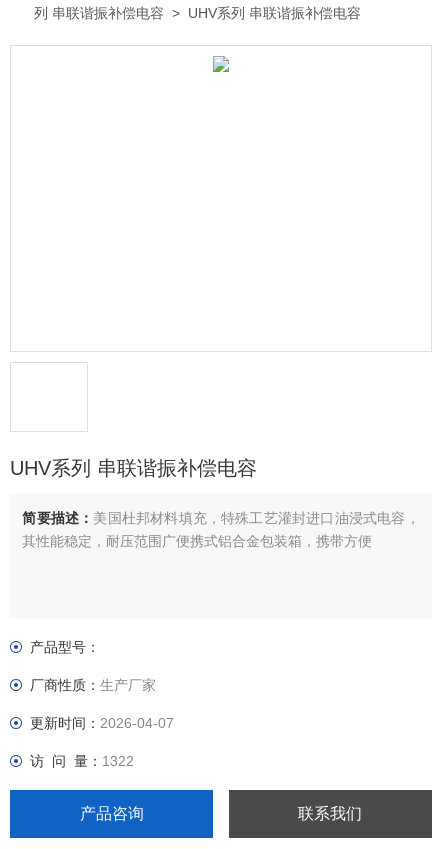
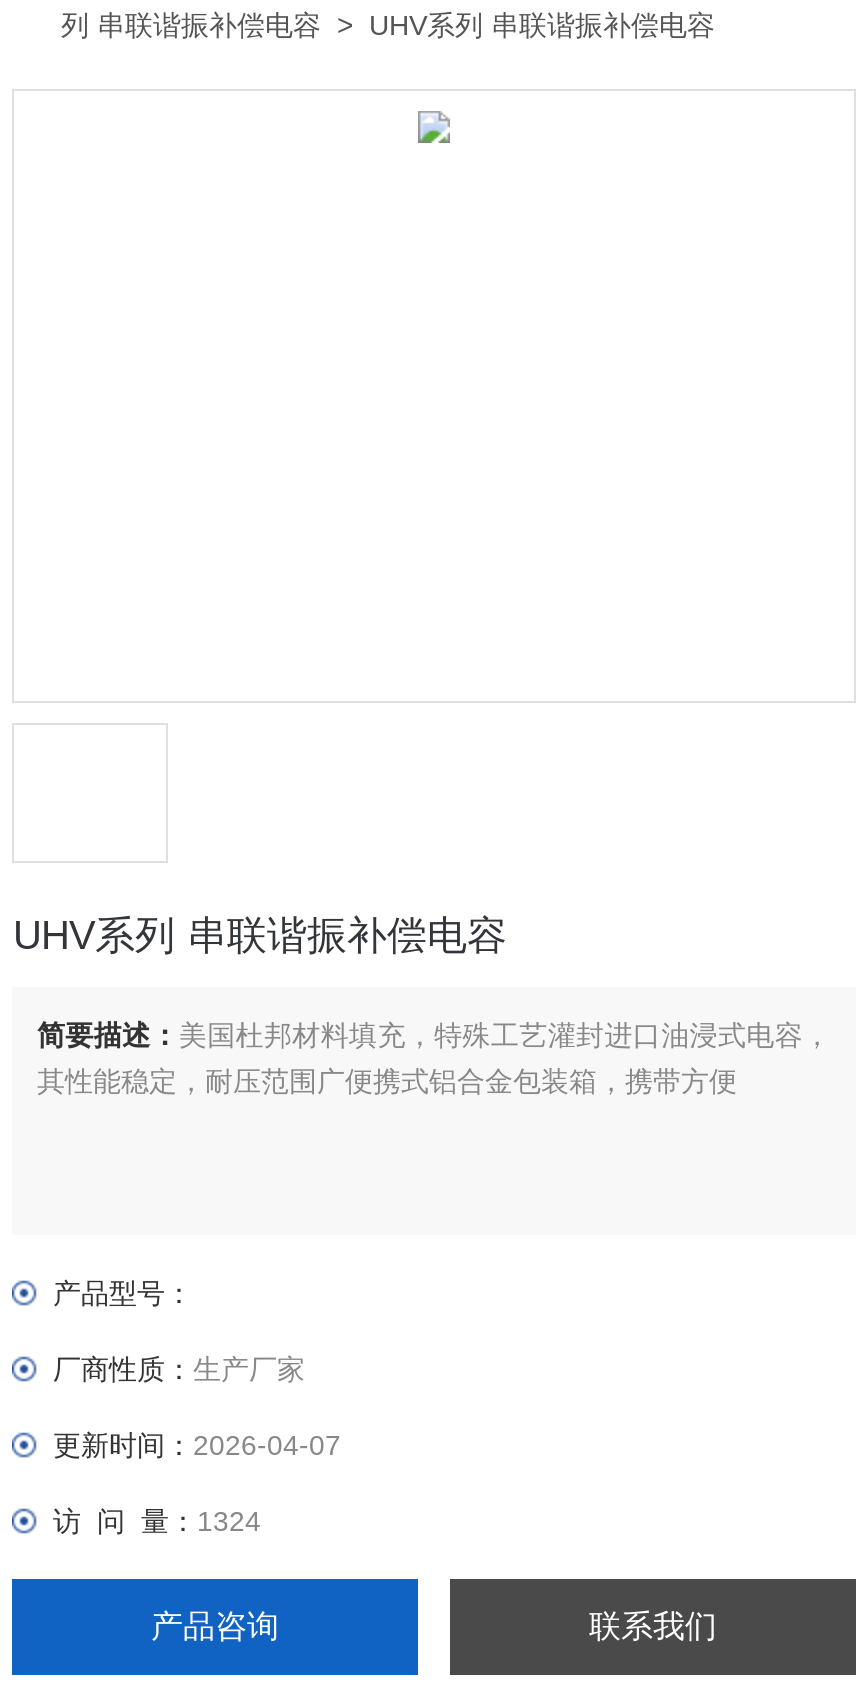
- 访 问 量：1322
+ 访 问 量：1324
